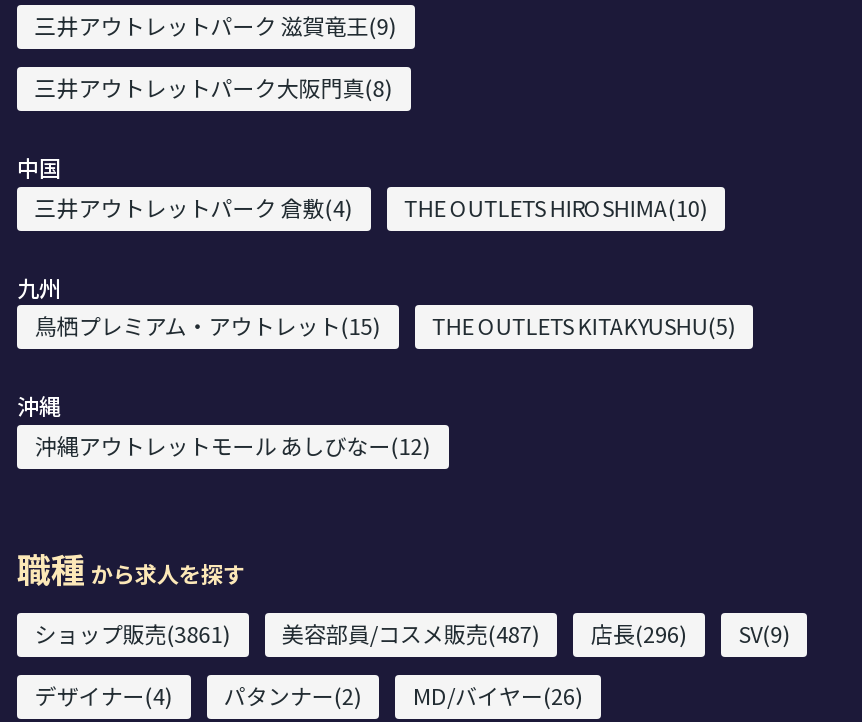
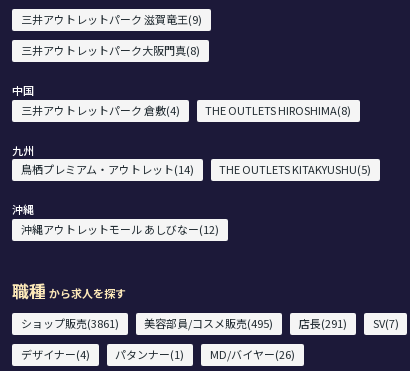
- THE OUTLETS HIROSHIMA(10)
+ THE OUTLETS HIROSHIMA(8)

- 鳥栖プレミアム・アウトレット(15)
+ 鳥栖プレミアム・アウトレット(14)

- 美容部員/コスメ販売(487)
- 店長(296)
- SV(9)
+ 美容部員/コスメ販売(495)
+ 店長(291)
+ SV(7)

- デザイナー(4) パタンナー(2) MD/バイヤー(26)
+ デザイナー(4) パタンナー(1) MD/バイヤー(26)
